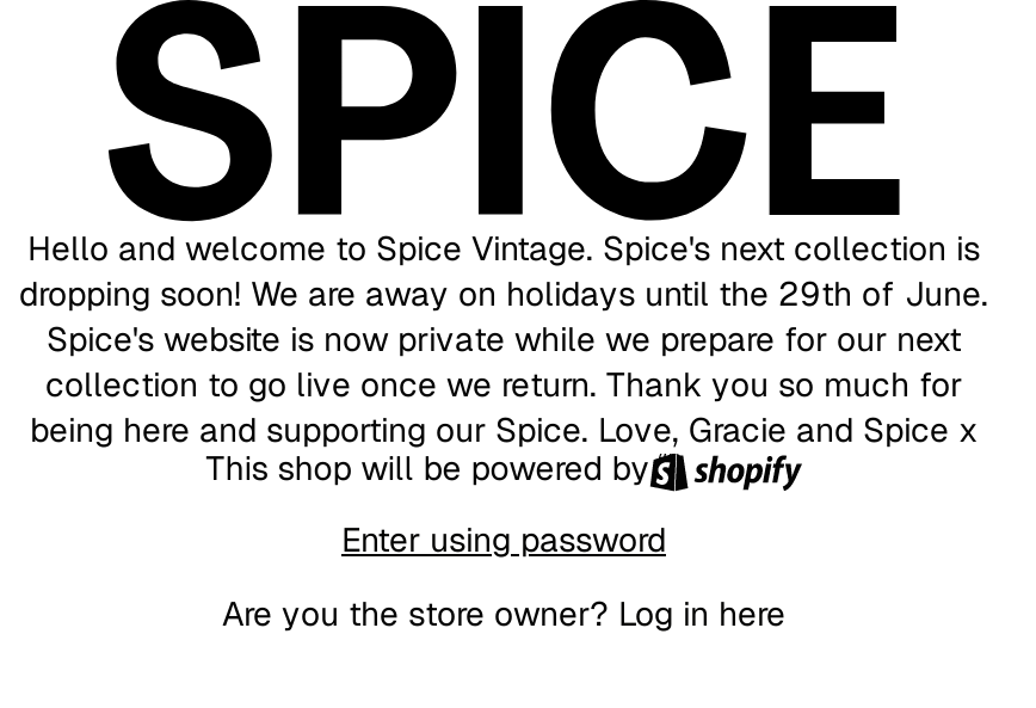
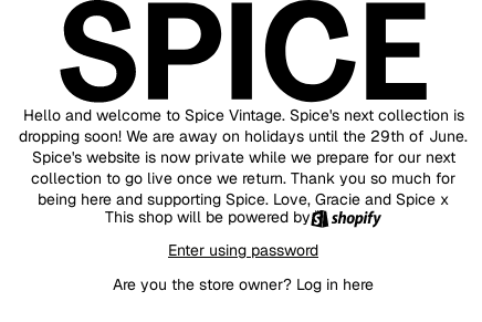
- being here and supporting our Spice. Love, Gracie and Spice x
+ being here and supporting Spice. Love, Gracie and Spice x
